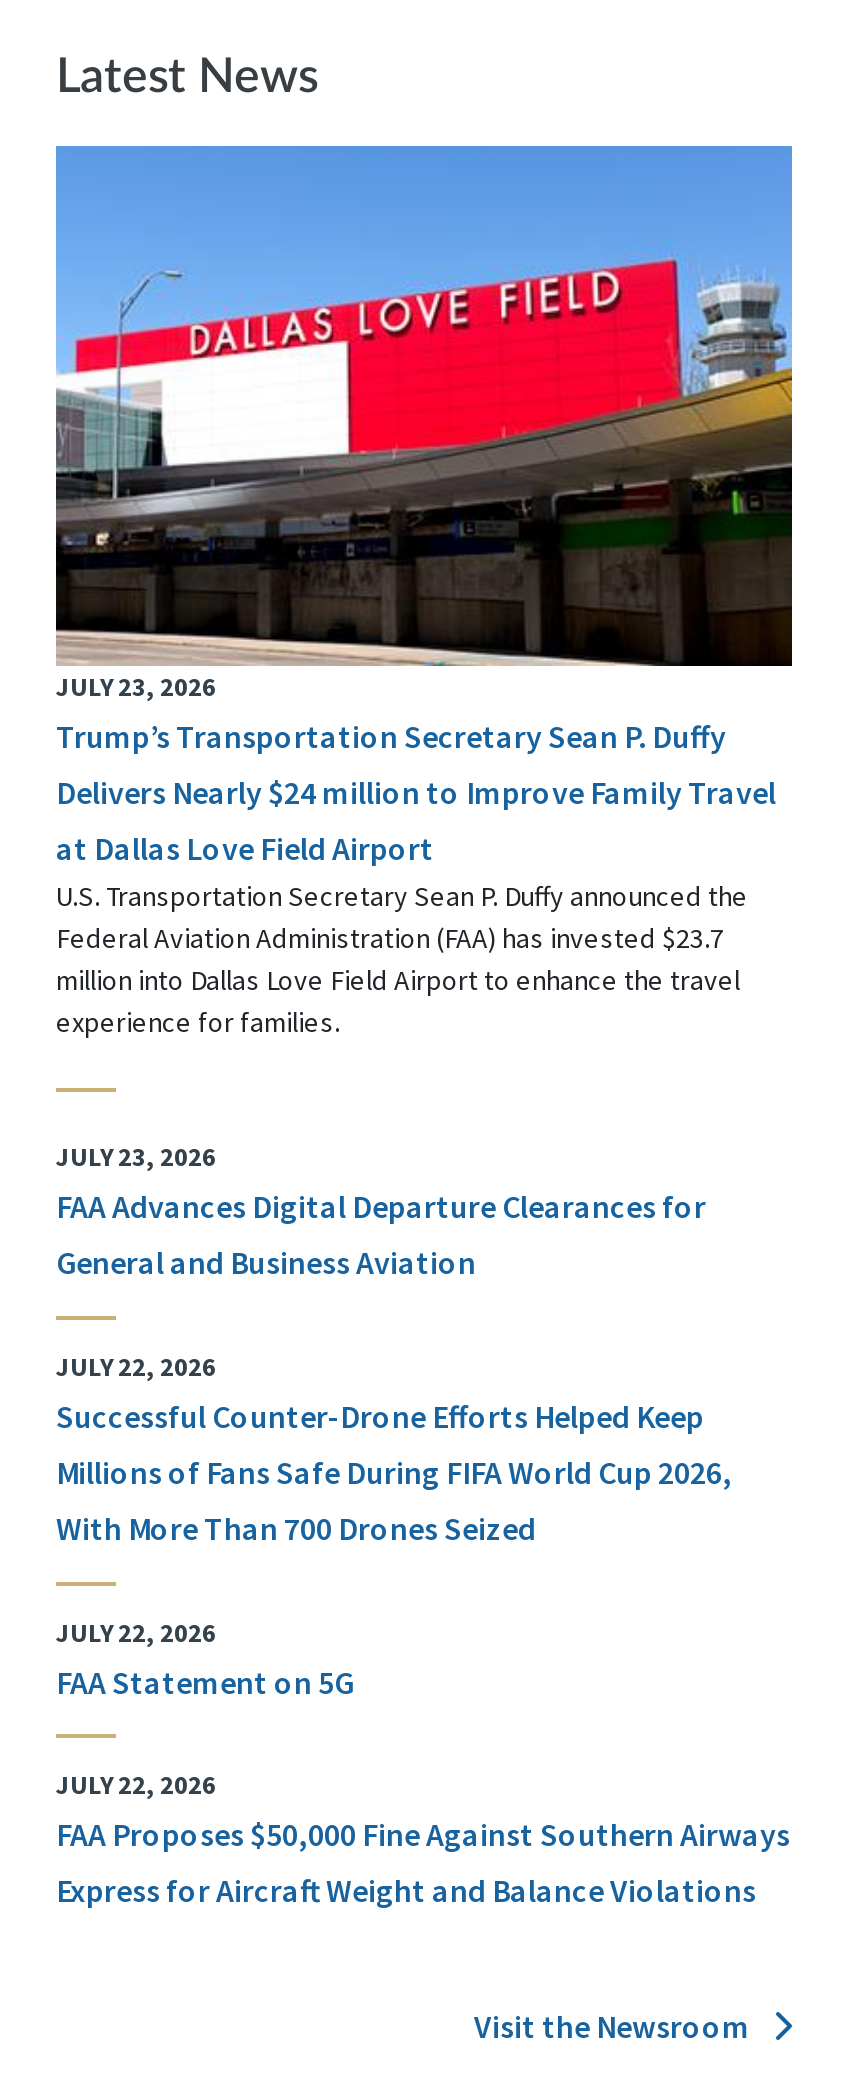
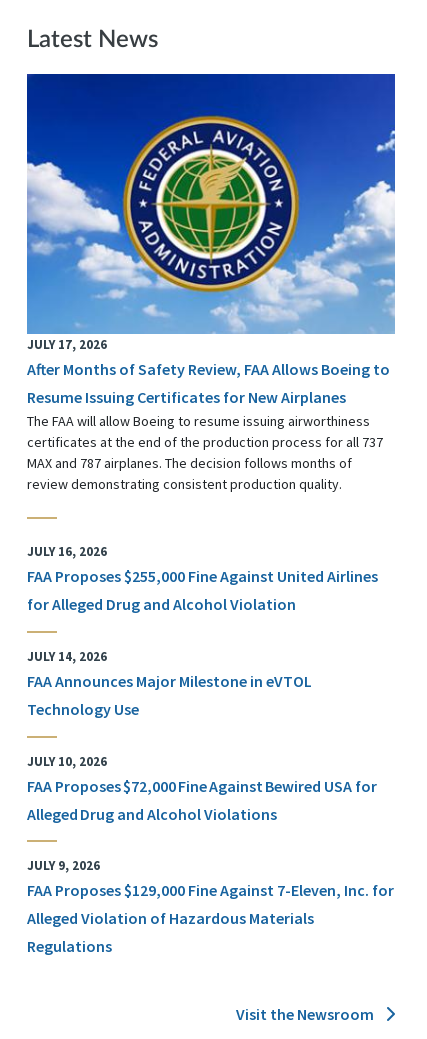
- [image]
- JULY 23, 2026
- Trump’s Transportation Secretary Sean P. Duffy
- Delivers Nearly $24 million to Improve Family Travel
- at Dallas Love Field Airport
- U.S. Transportation Secretary Sean P. Duffy announced the
- Federal Aviation Administration (FAA) has invested $23.7
- million into Dallas Love Field Airport to enhance the travel
- experience for families.
+ [image]
+ JULY 17, 2026
+ After Months of Safety Review, FAA Allows Boeing to
+ Resume Issuing Certificates for New Airplanes
+ The FAA will allow Boeing to resume issuing airworthiness
+ certificates at the end of the production process for all 737
+ MAX and 787 airplanes. The decision follows months of
+ review demonstrating consistent production quality.

- JULY 23, 2026
- FAA Advances Digital Departure Clearances for
- General and Business Aviation
+ JULY 16, 2026
+ FAA Proposes $255,000 Fine Against United Airlines
+ for Alleged Drug and Alcohol Violation

- JULY 22, 2026
- Successful Counter-Drone Efforts Helped Keep
- Millions of Fans Safe During FIFA World Cup 2026,
- With More Than 700 Drones Seized
+ JULY 14, 2026
+ FAA Announces Major Milestone in eVTOL
+ Technology Use

- JULY 22, 2026
- FAA Statement on 5G
+ JULY 10, 2026
+ FAA Proposes $72,000 Fine Against Bewired USA for
+ Alleged Drug and Alcohol Violations

- JULY 22, 2026
- FAA Proposes $50,000 Fine Against Southern Airways
- Express for Aircraft Weight and Balance Violations
+ JULY 9, 2026
+ FAA Proposes $129,000 Fine Against 7-Eleven, Inc. for
+ Alleged Violation of Hazardous Materials
+ Regulations
